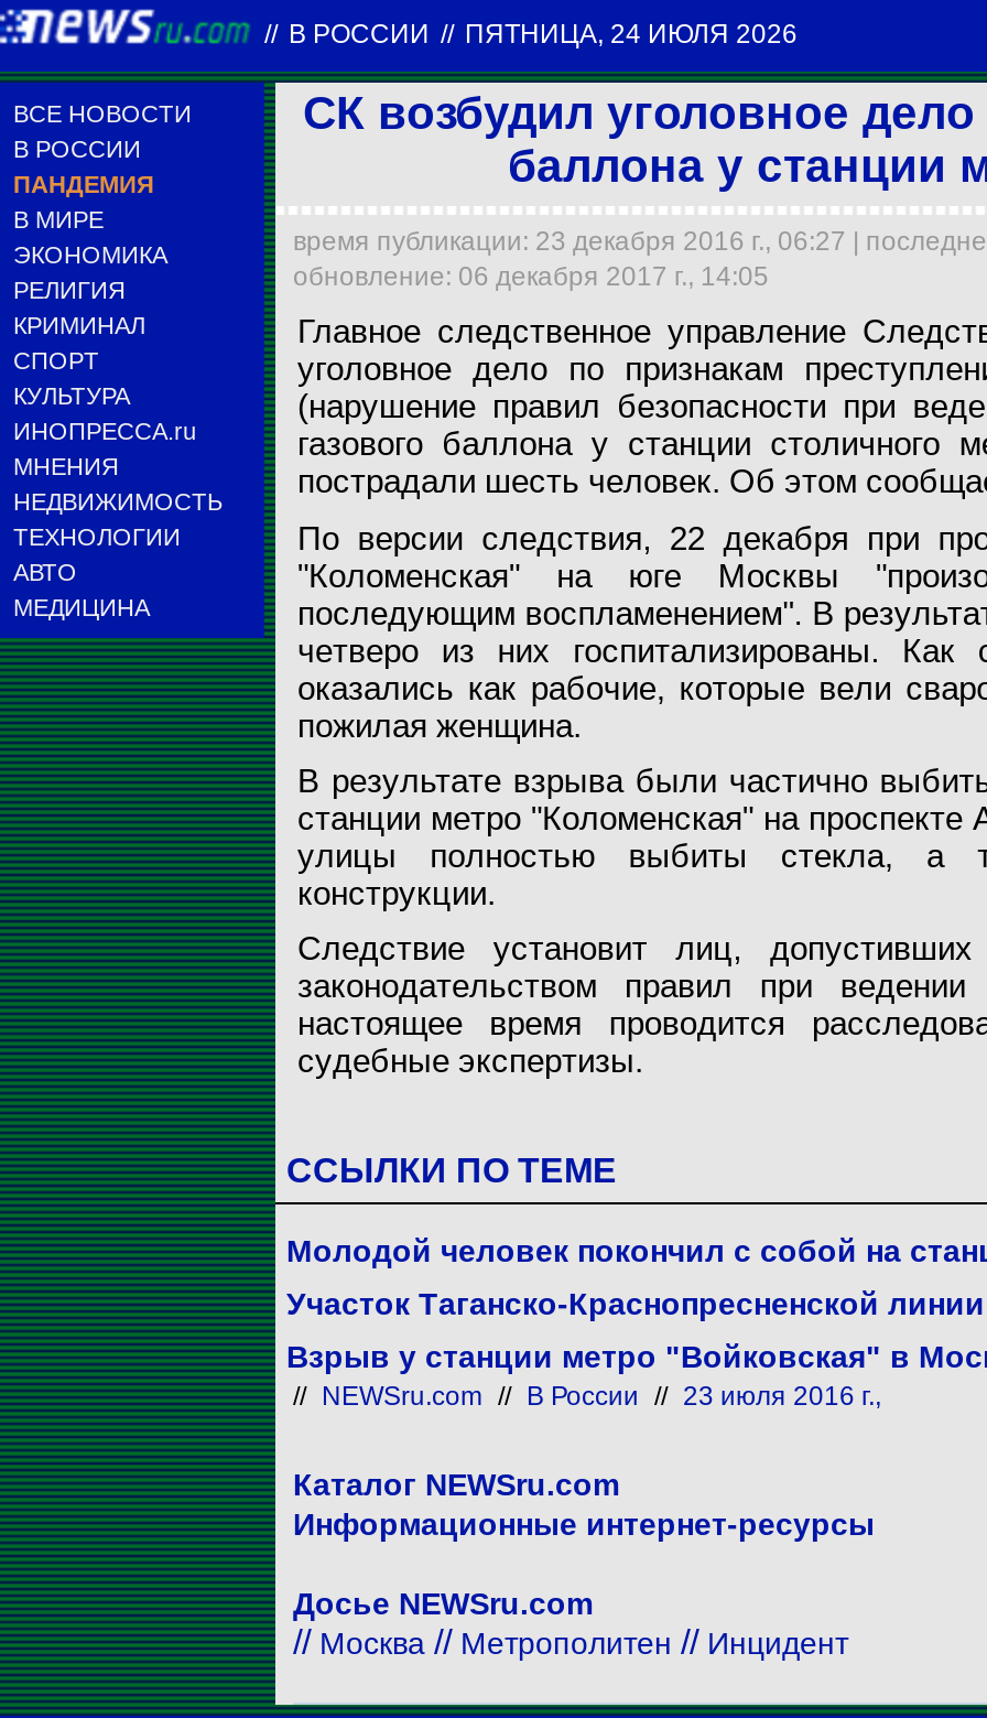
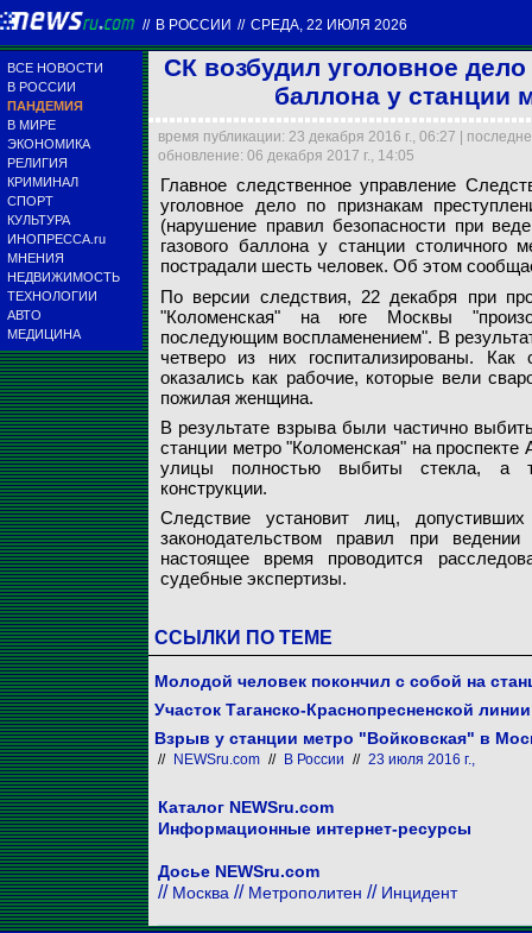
- // В РОССИИ // ПЯТНИЦА, 24 ИЮЛЯ 2026
+ // В РОССИИ // СРЕДА, 22 ИЮЛЯ 2026
